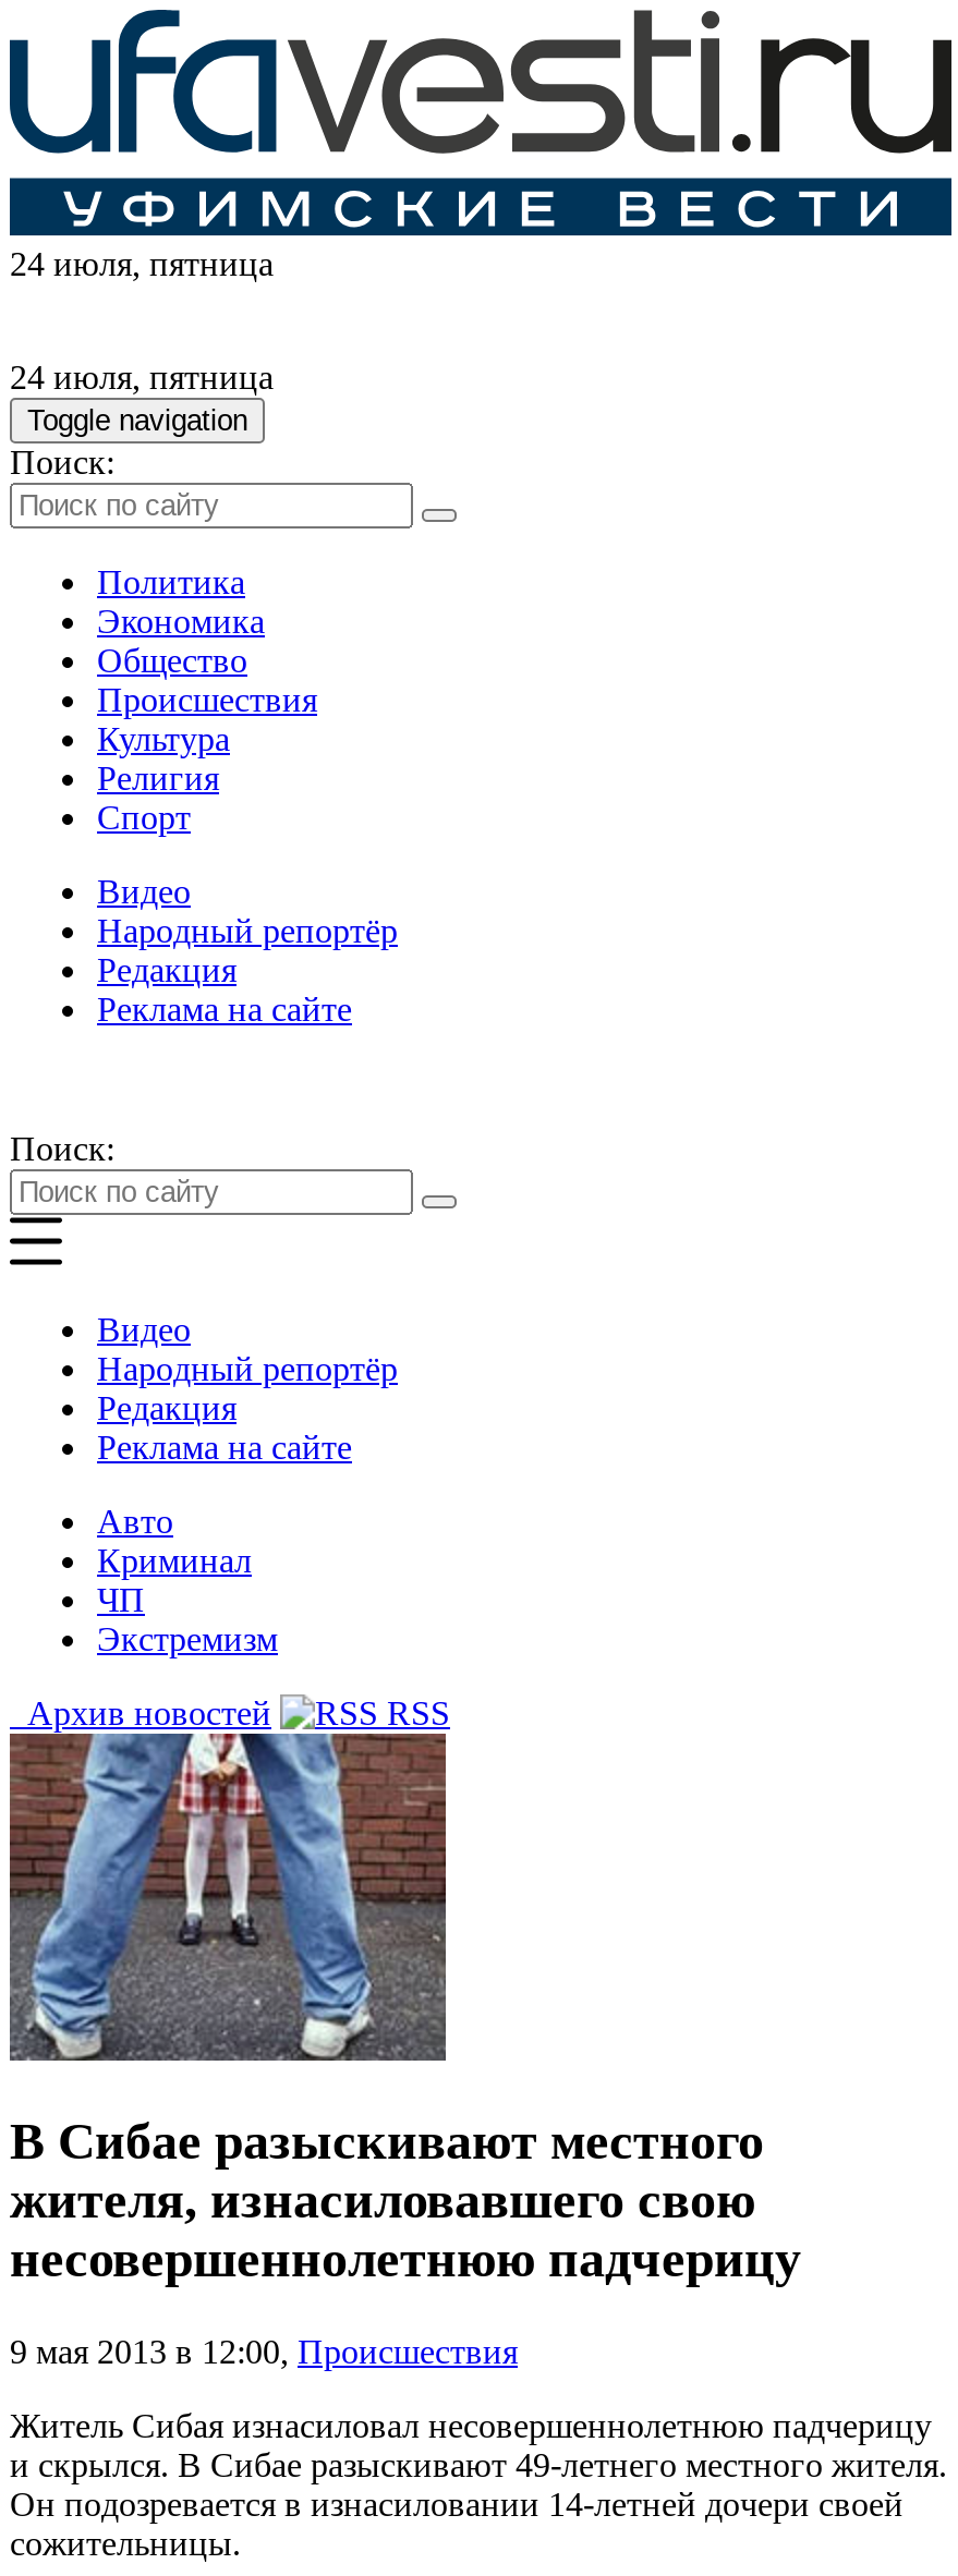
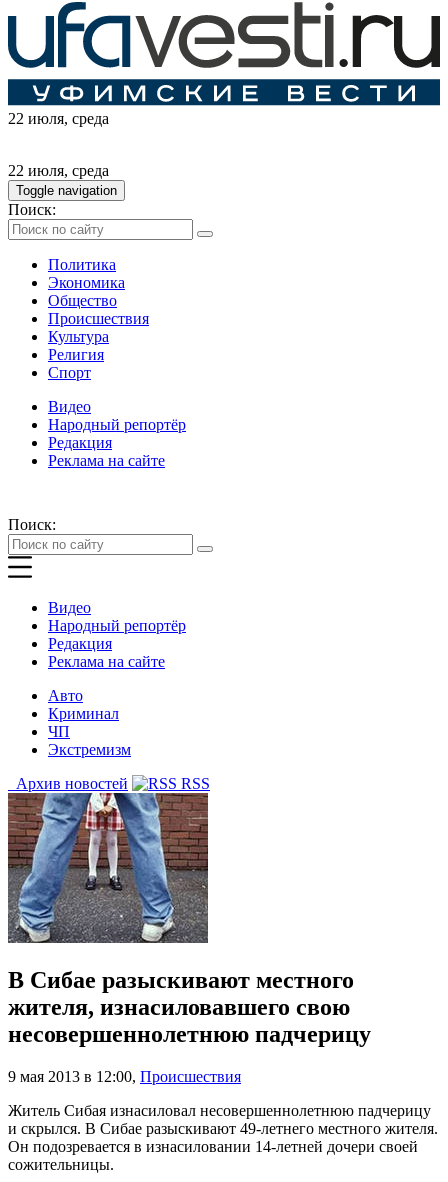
- 24 июля, пятница
+ 22 июля, среда

- 24 июля, пятница
+ 22 июля, среда
